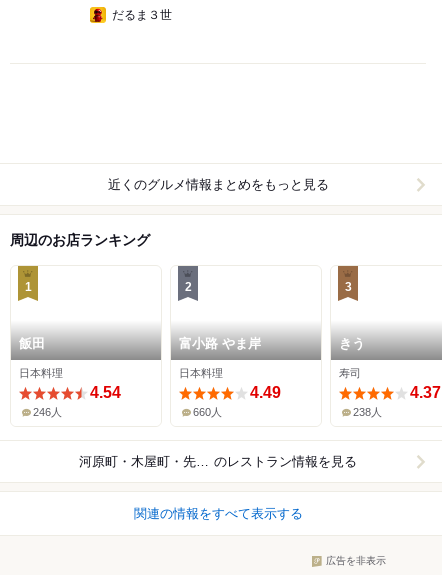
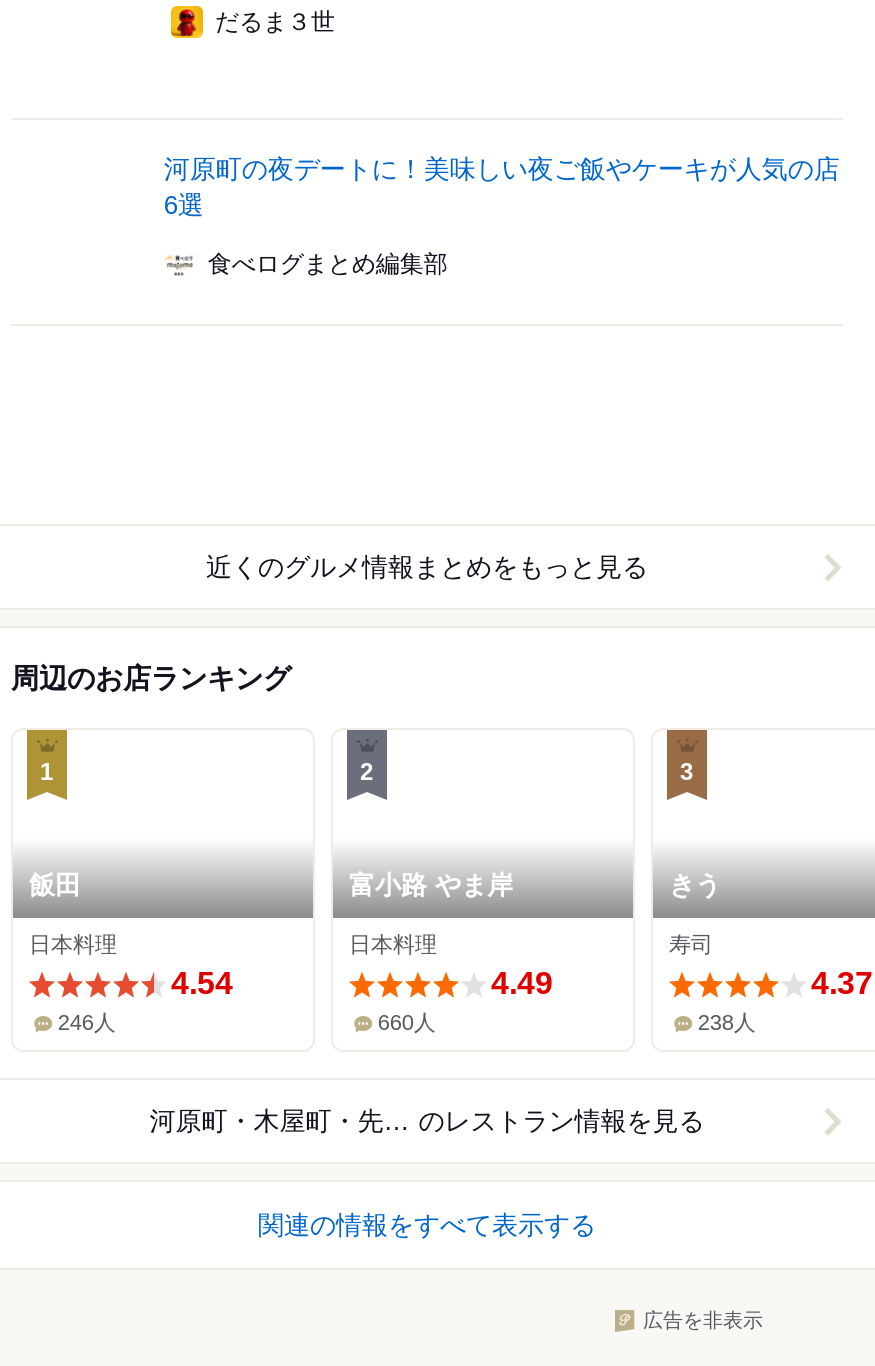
+ 河原町の夜デートに！美味しい夜ご飯やケーキが人気の店
+ 6選
+ 食べログまとめ編集部
